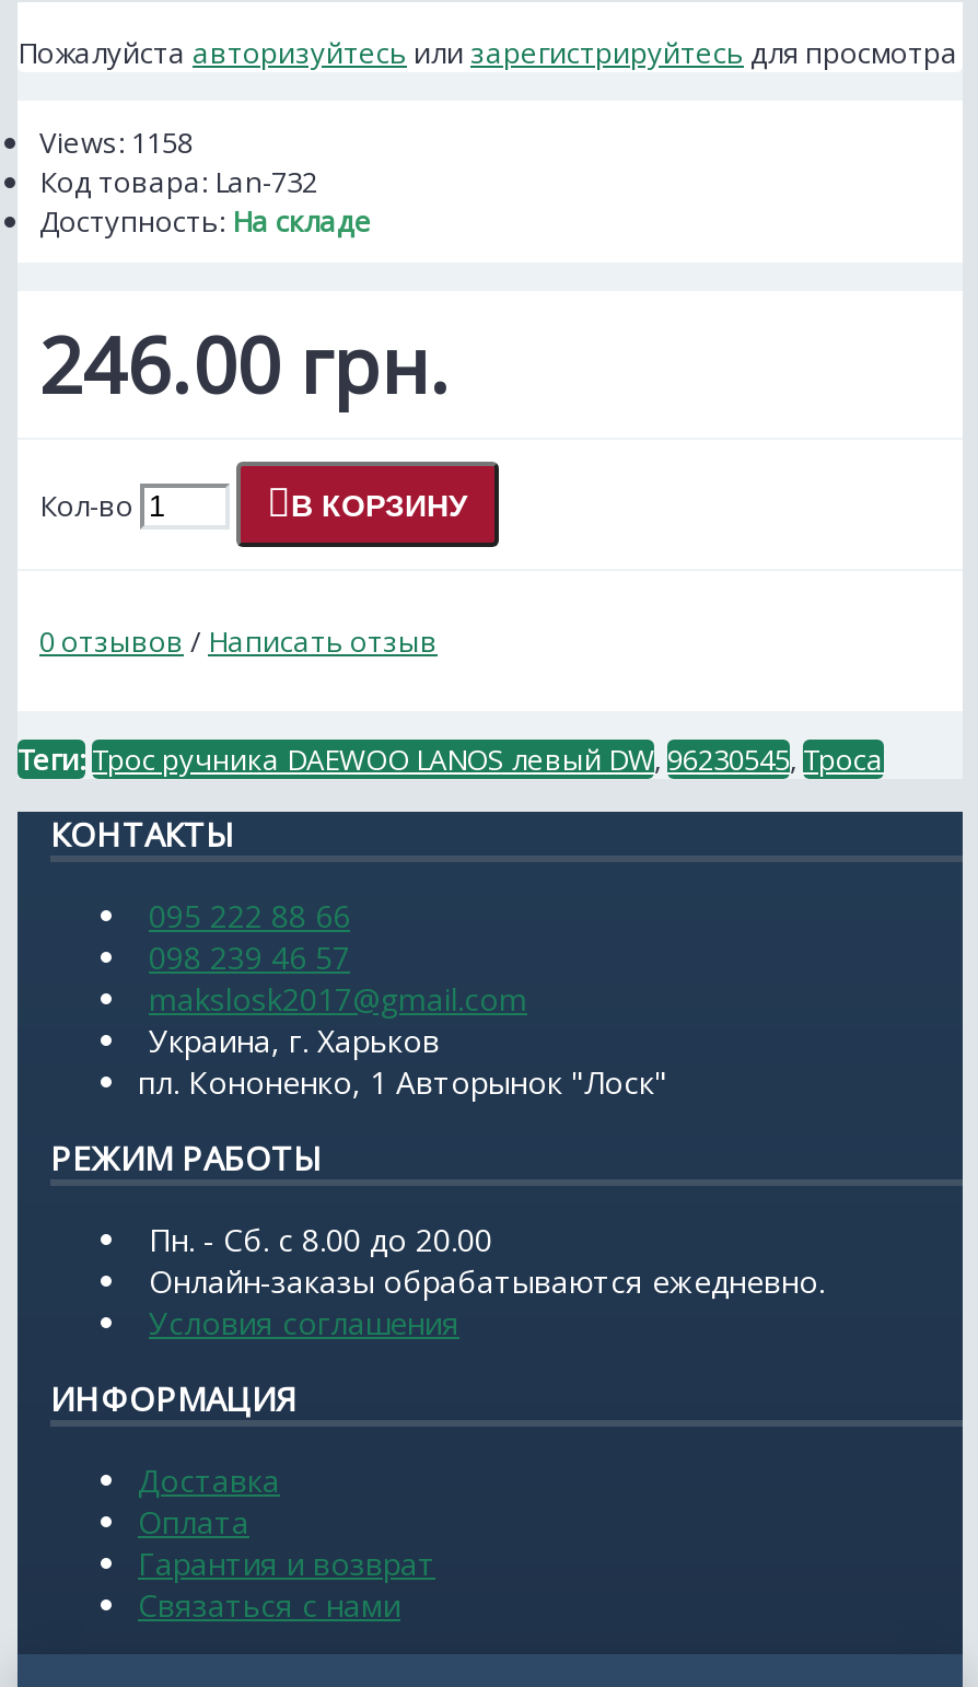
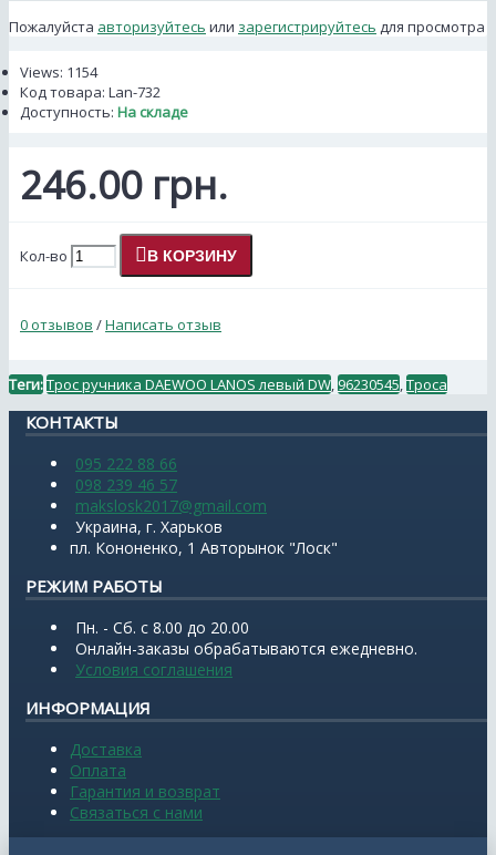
- Views: 1158
+ Views: 1154
